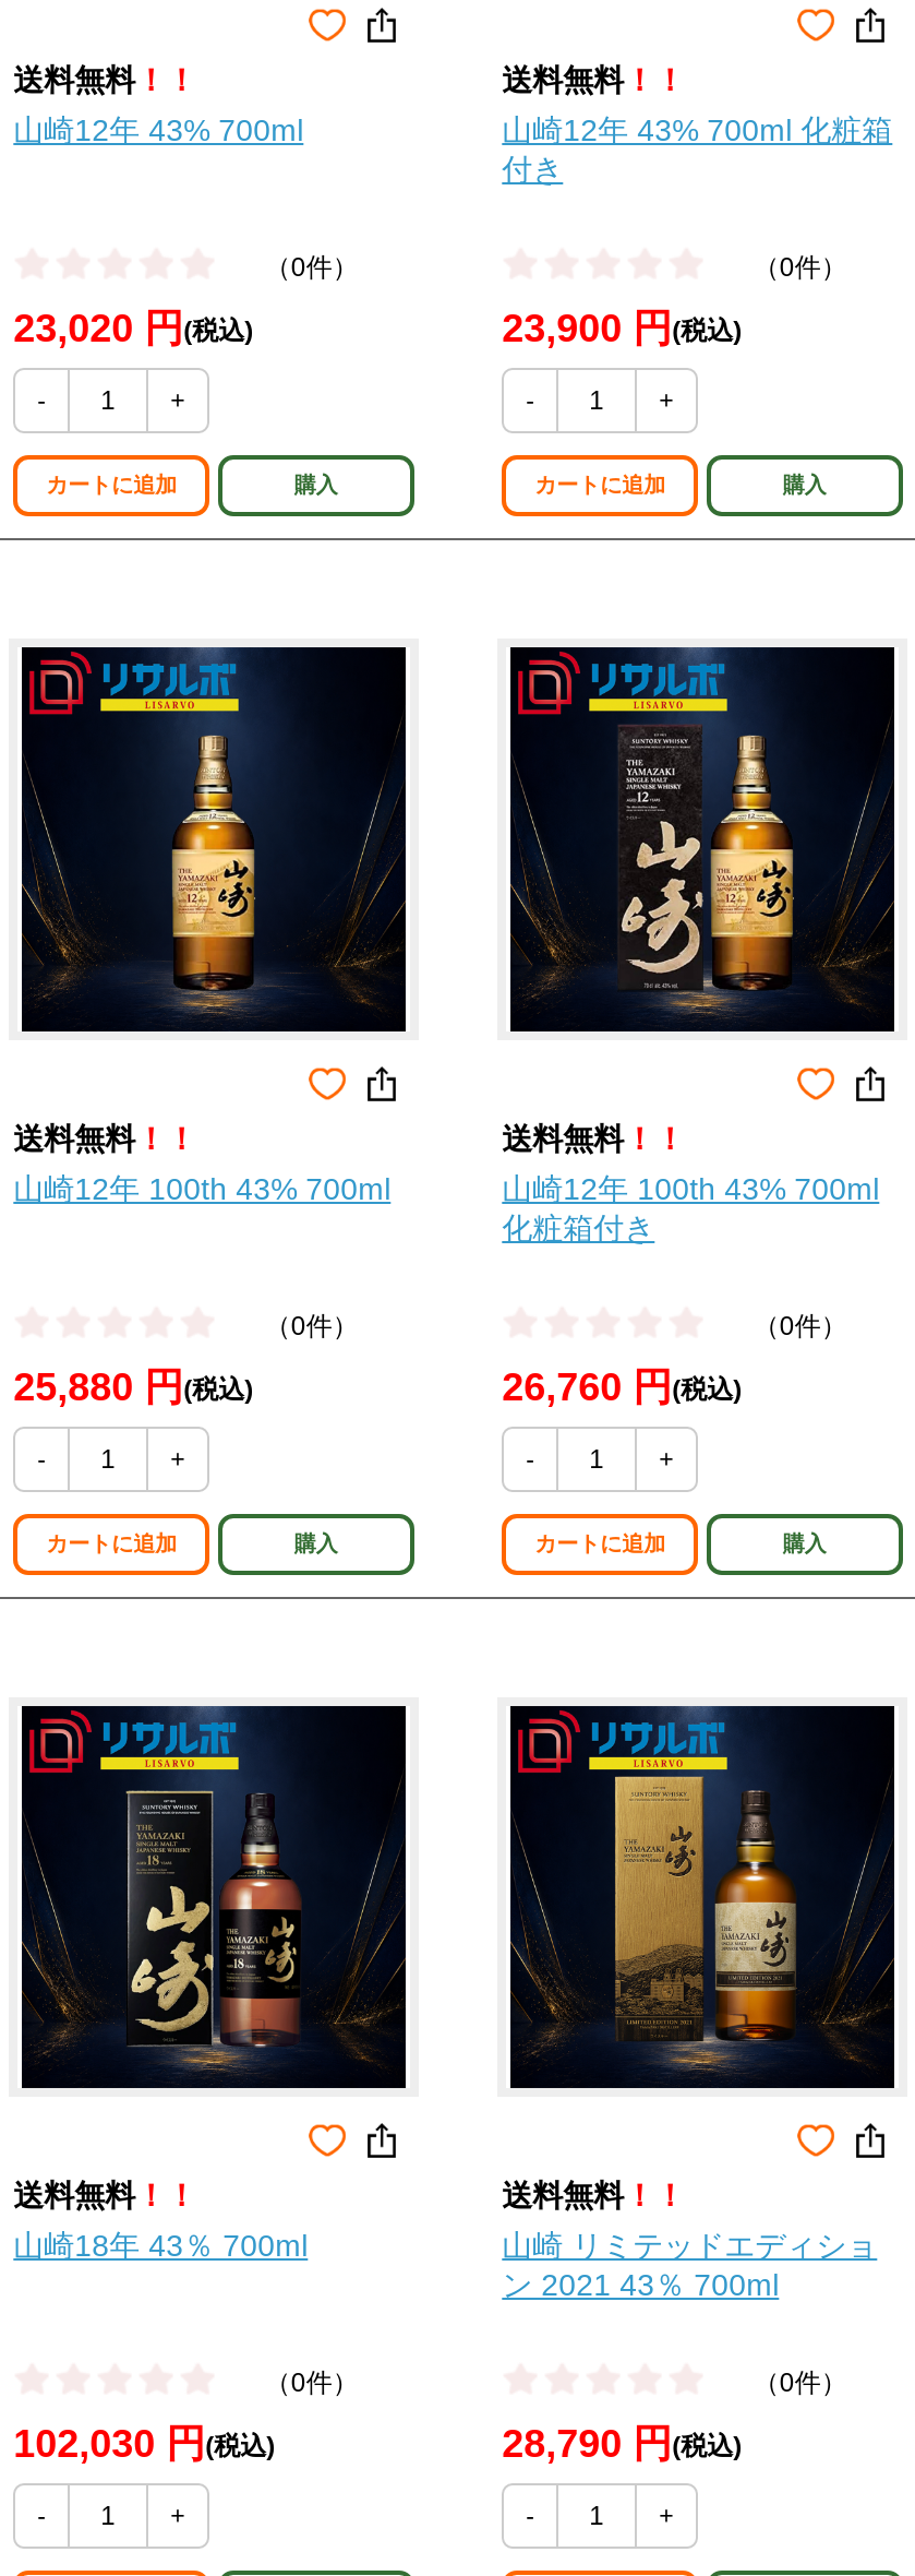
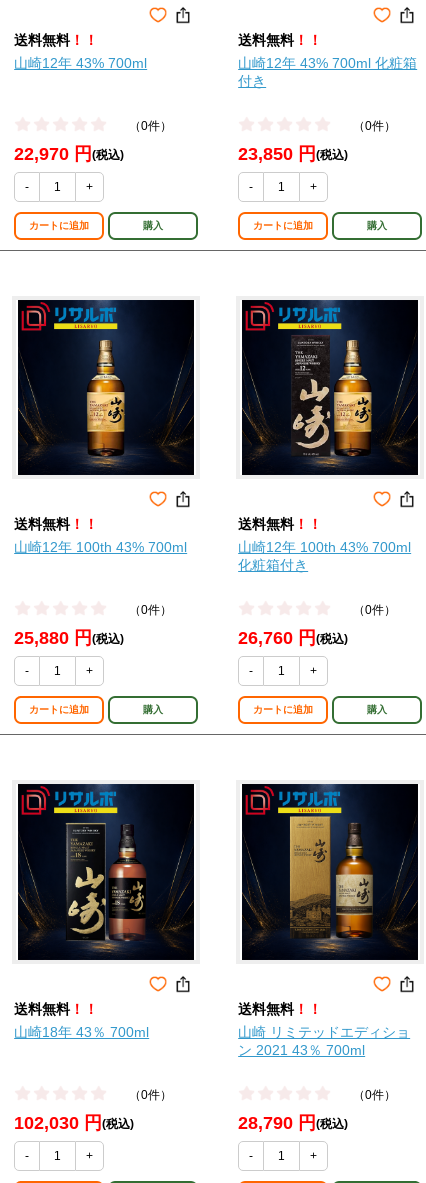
- 23,020 円(税込)
+ 22,970 円(税込)

- 23,900 円(税込)
+ 23,850 円(税込)
